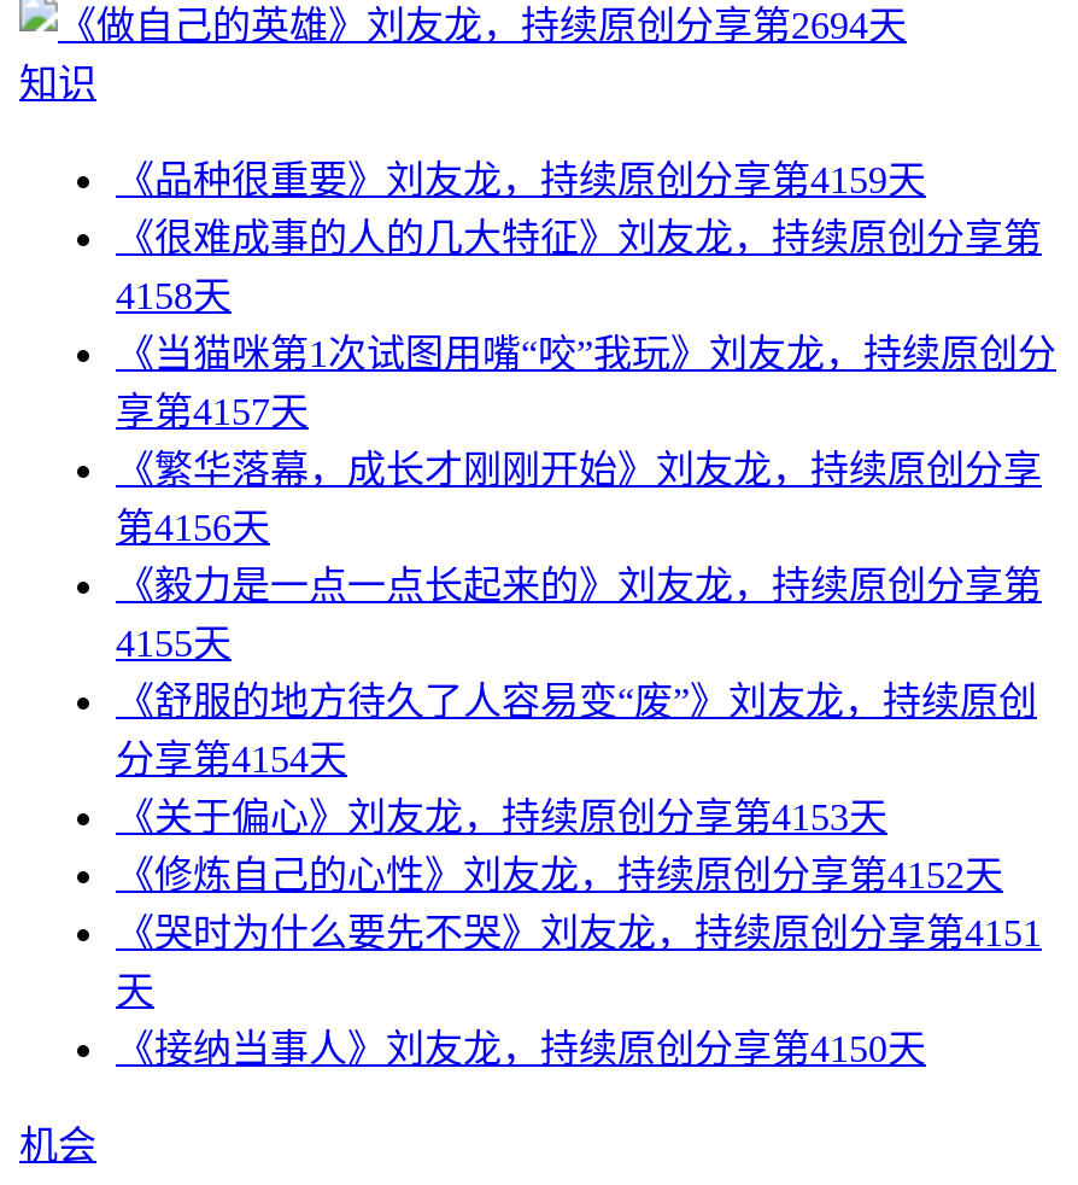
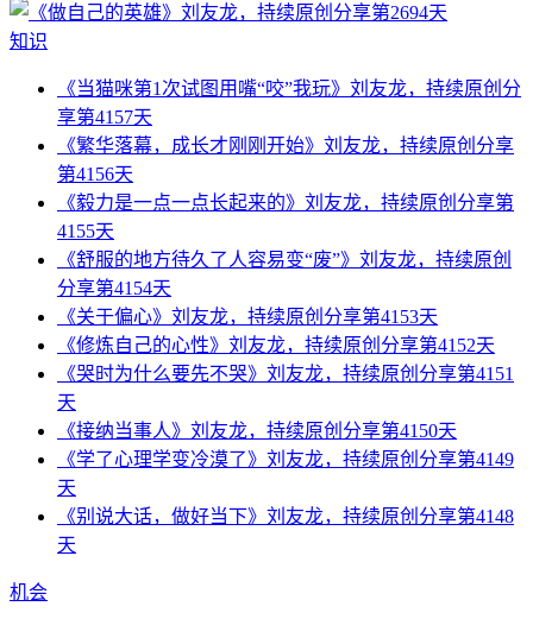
- 《品种很重要》刘友龙，持续原创分享第4159天
- 《很难成事的人的几大特征》刘友龙，持续原创分享第
- 4158天

moved up: 《当猫咪第1次试图用嘴“咬”我玩》刘友龙，持续原创分 | 享第4157天 | 《繁华落幕，成长才刚刚开始》刘友龙，持续原创分享 | ... | 天 | 《接纳当事人》刘友龙，持续原创分享第4150天

+ 《学了心理学变冷漠了》刘友龙，持续原创分享第4149
+ 天
+ 《别说大话，做好当下》刘友龙，持续原创分享第4148
+ 天
